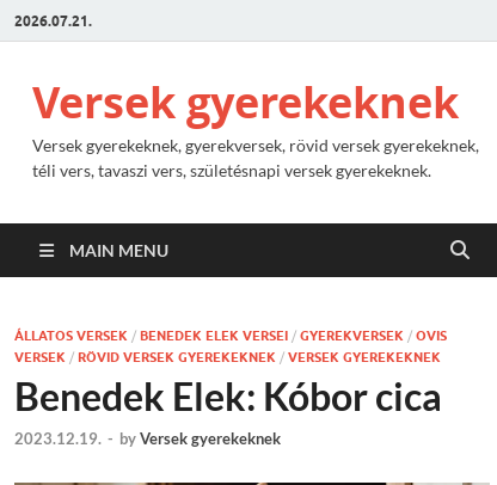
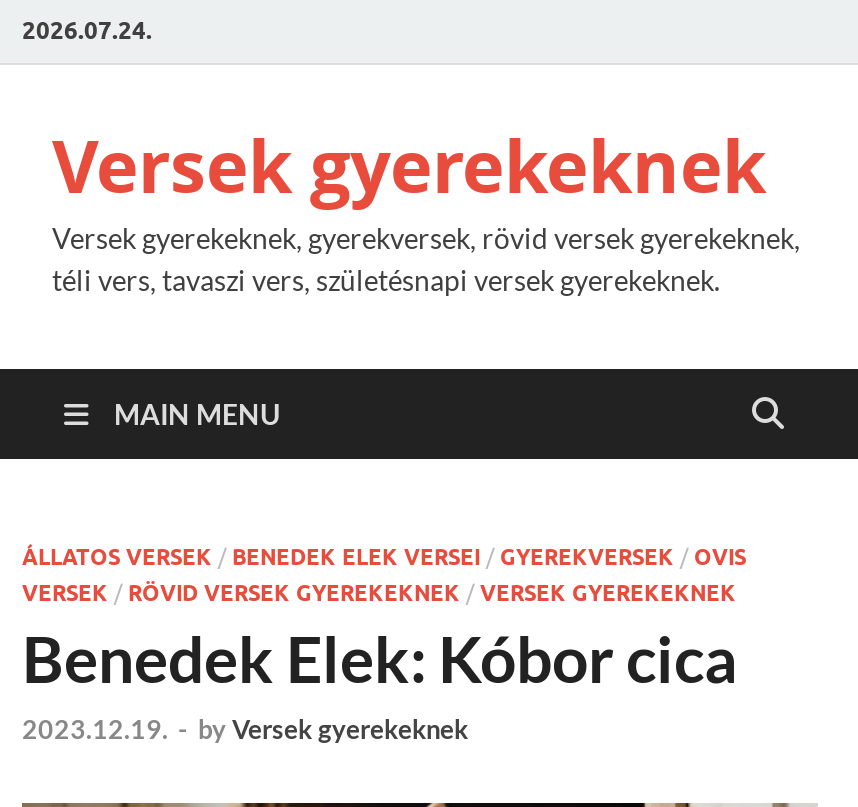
- 2026.07.21.
+ 2026.07.24.
